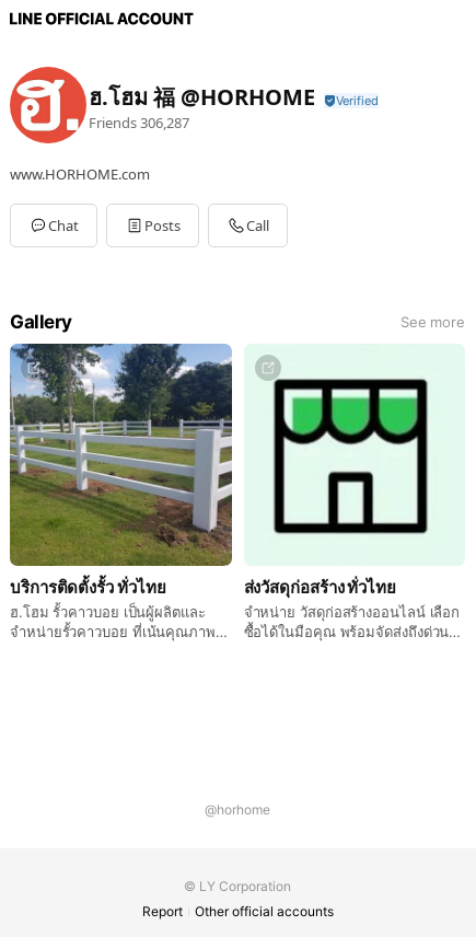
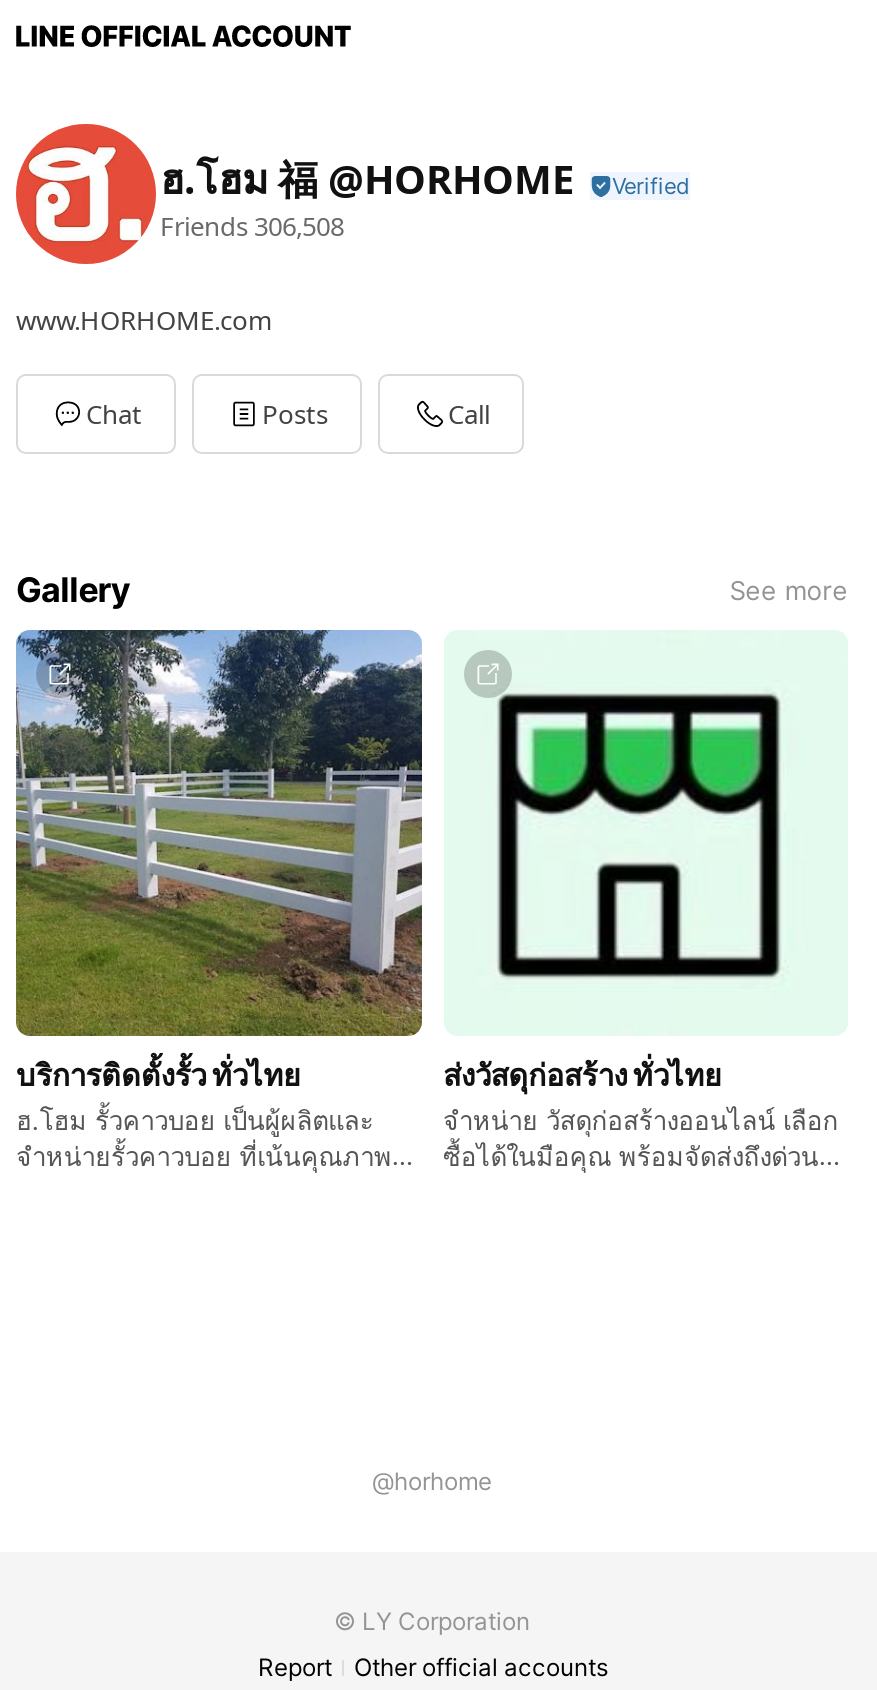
- Friends 306,287
+ Friends 306,508
